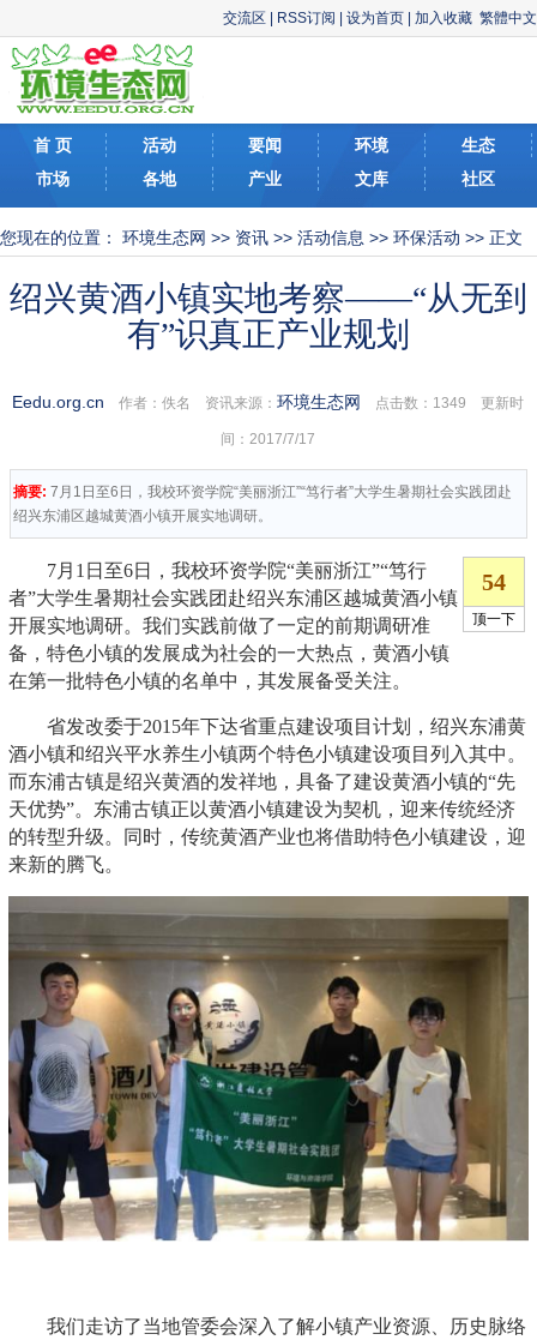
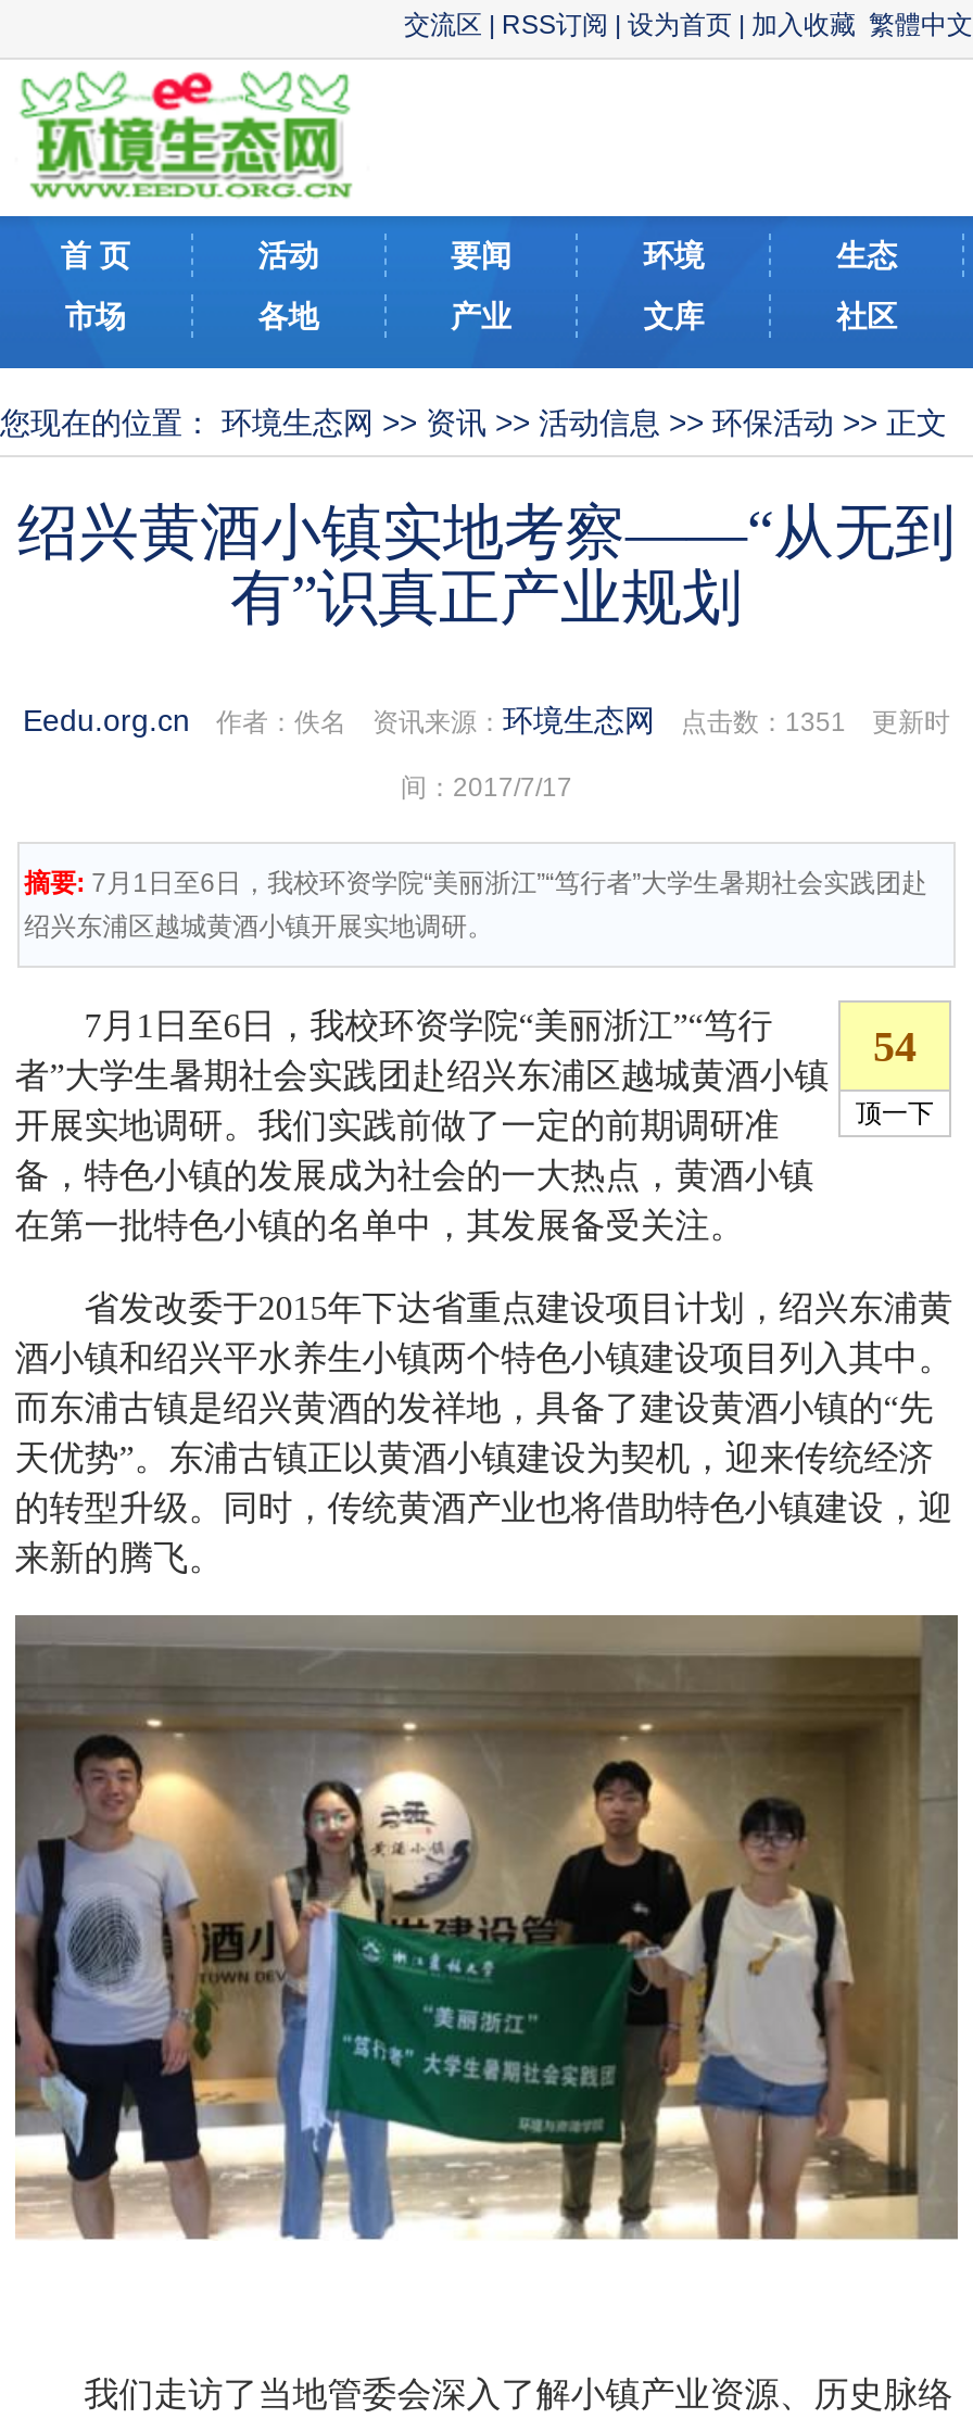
- Eedu.org.cn作者：佚名 资讯来源：环境生态网点击数：1349 更新时
+ Eedu.org.cn作者：佚名 资讯来源：环境生态网点击数：1351 更新时
